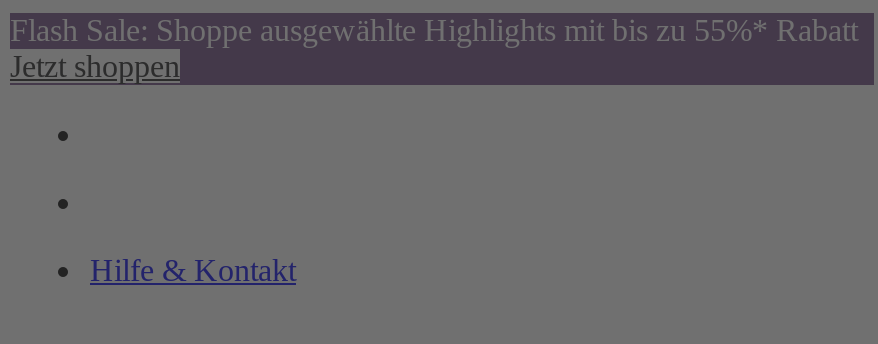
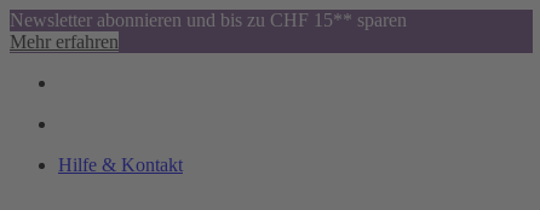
- Flash Sale: Shoppe ausgewählte Highlights mit bis zu 55%* Rabatt
- Jetzt shoppen
+ Newsletter abonnieren und bis zu CHF 15** sparen
+ Mehr erfahren
